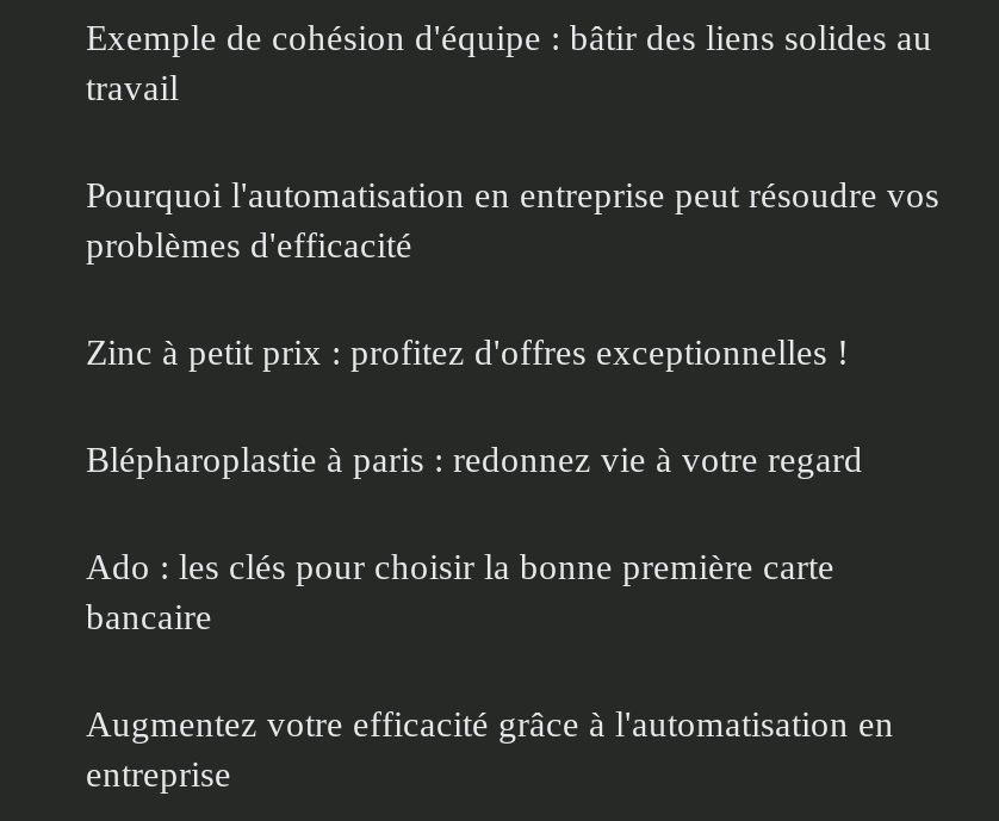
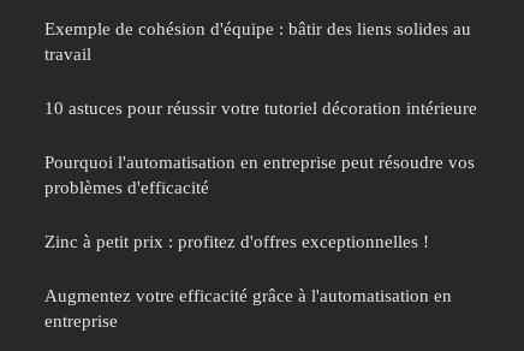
+ 10 astuces pour réussir votre tutoriel décoration intérieure

moved down: Pourquoi l'automatisation en entreprise peut résoudre vos | problèmes d'efficacité | Zinc à petit prix : profitez d'offres exceptionnelles !

- Blépharoplastie à paris : redonnez vie à votre regard
- Ado : les clés pour choisir la bonne première carte
- bancaire
